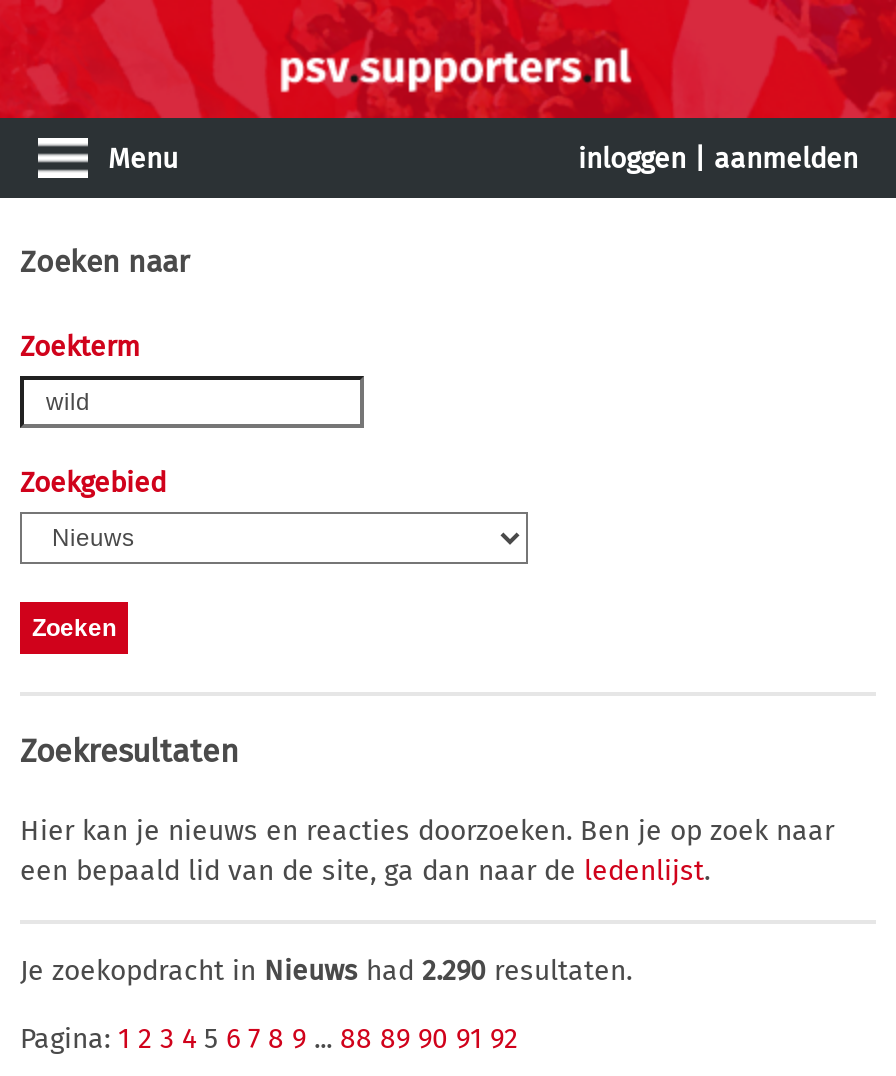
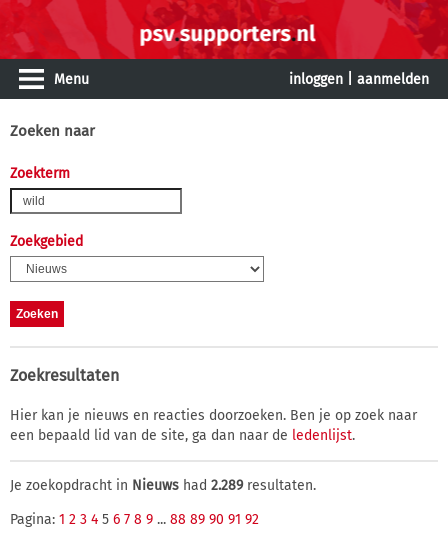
- Je zoekopdracht in Nieuws had 2.290 resultaten.
+ Je zoekopdracht in Nieuws had 2.289 resultaten.
